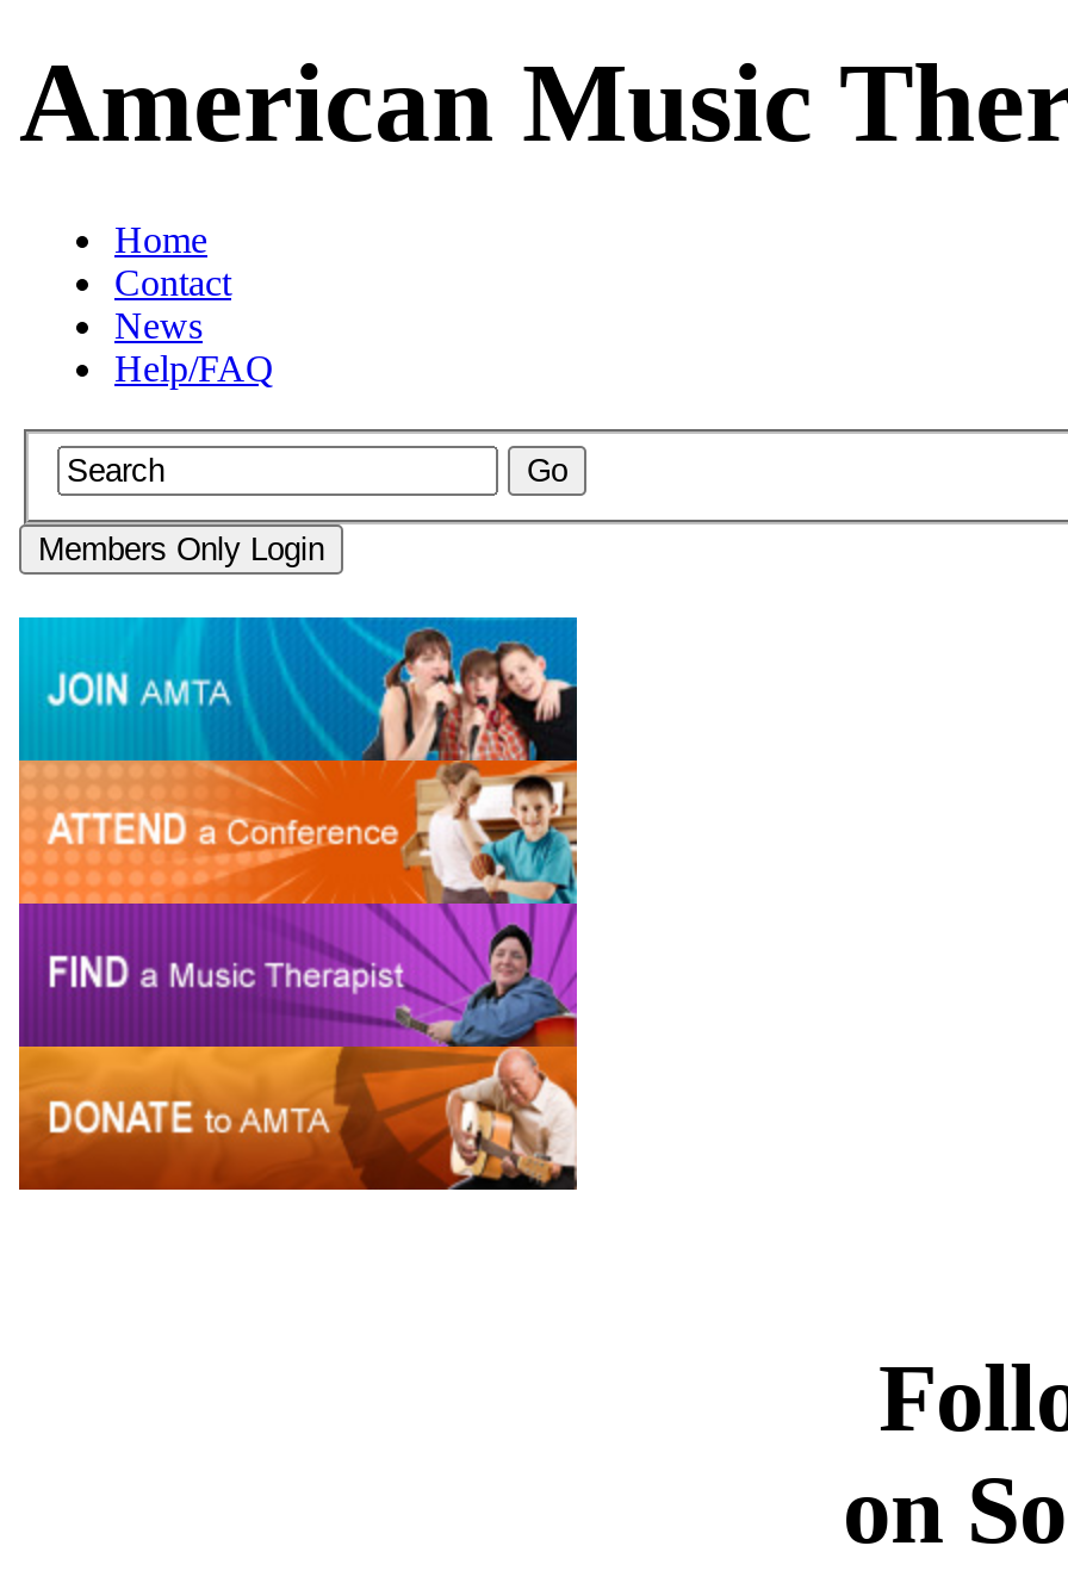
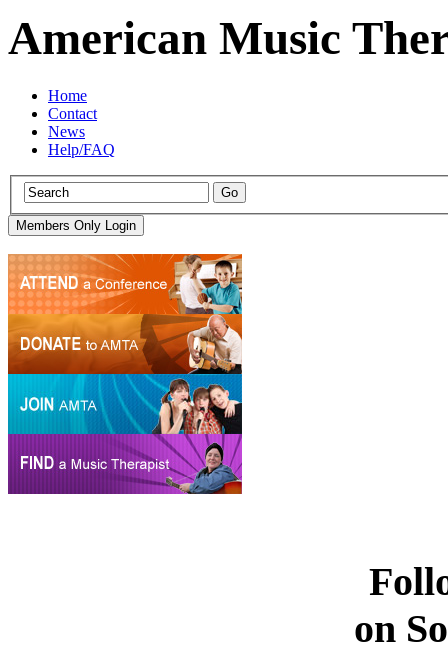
- [image]
+ [image]
